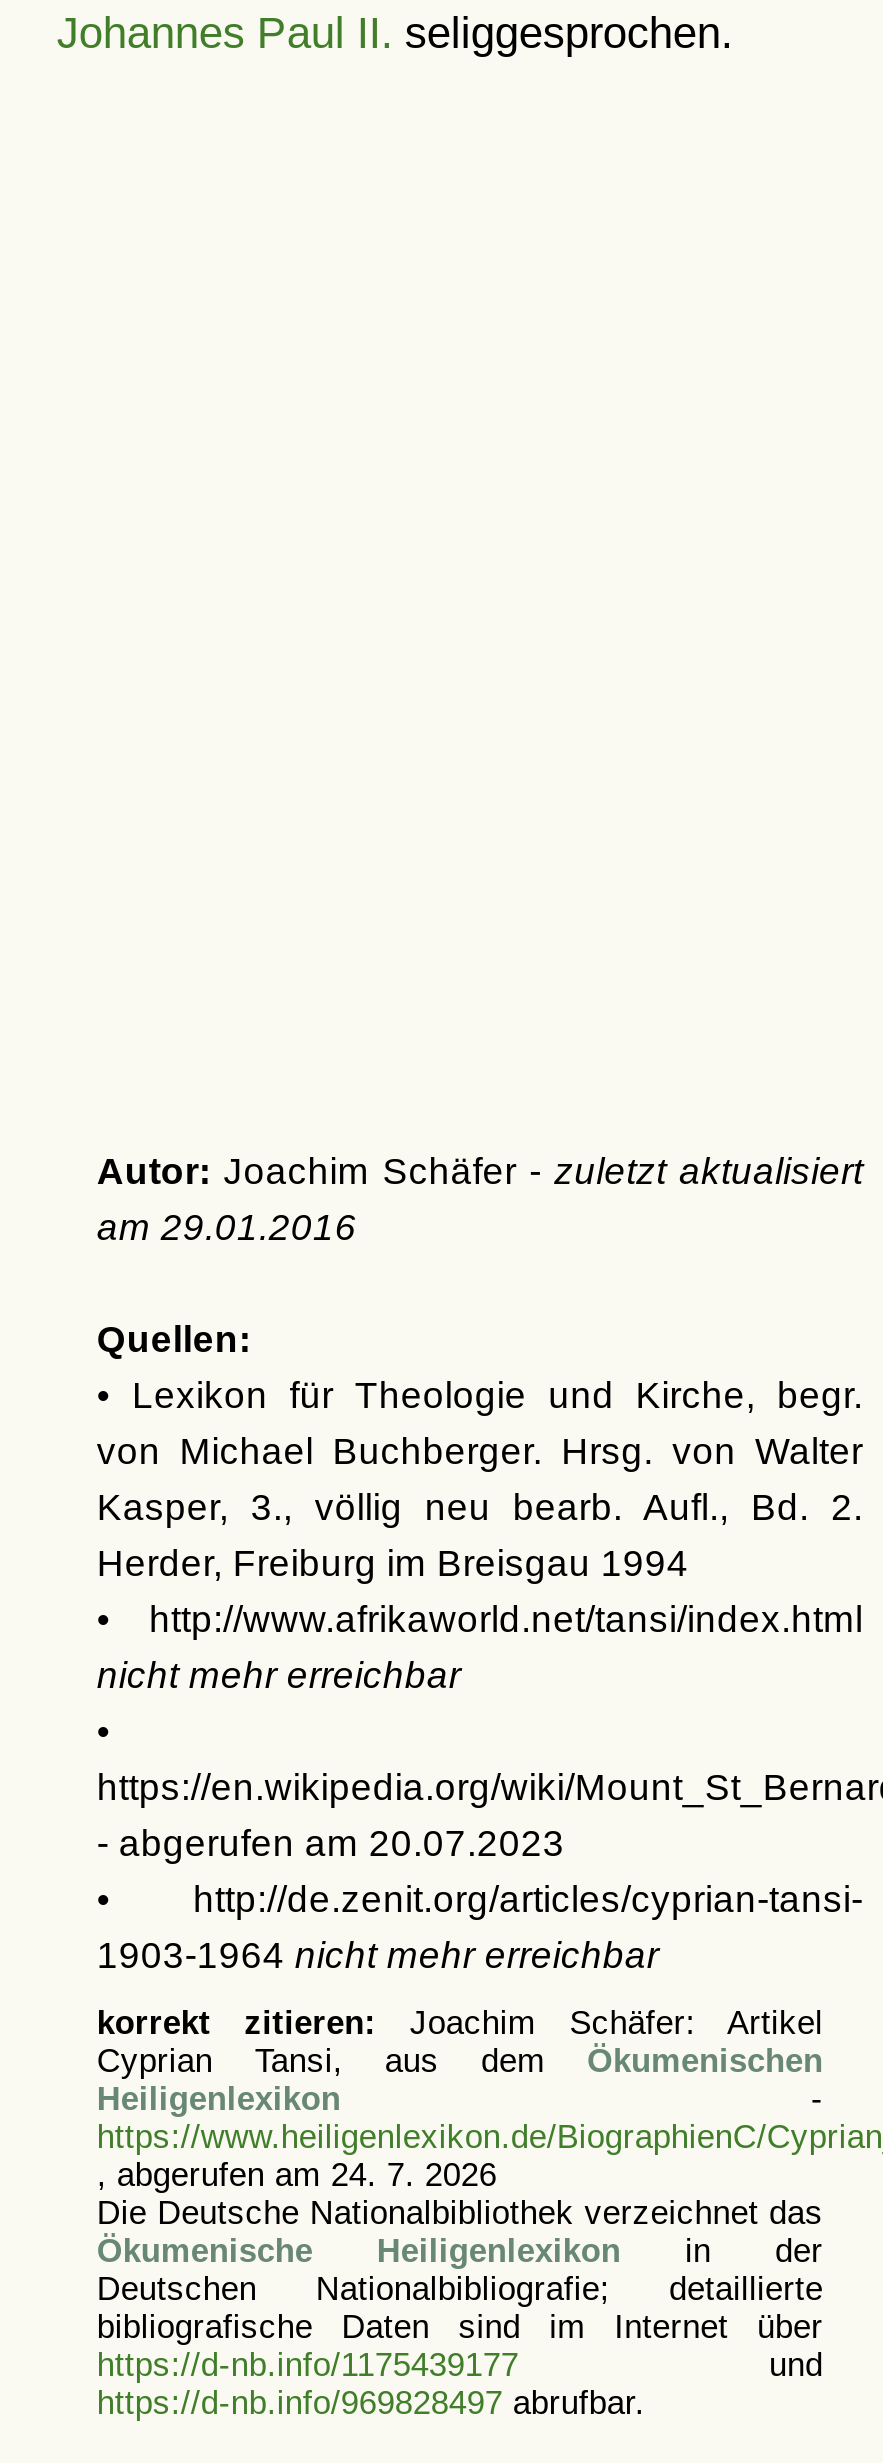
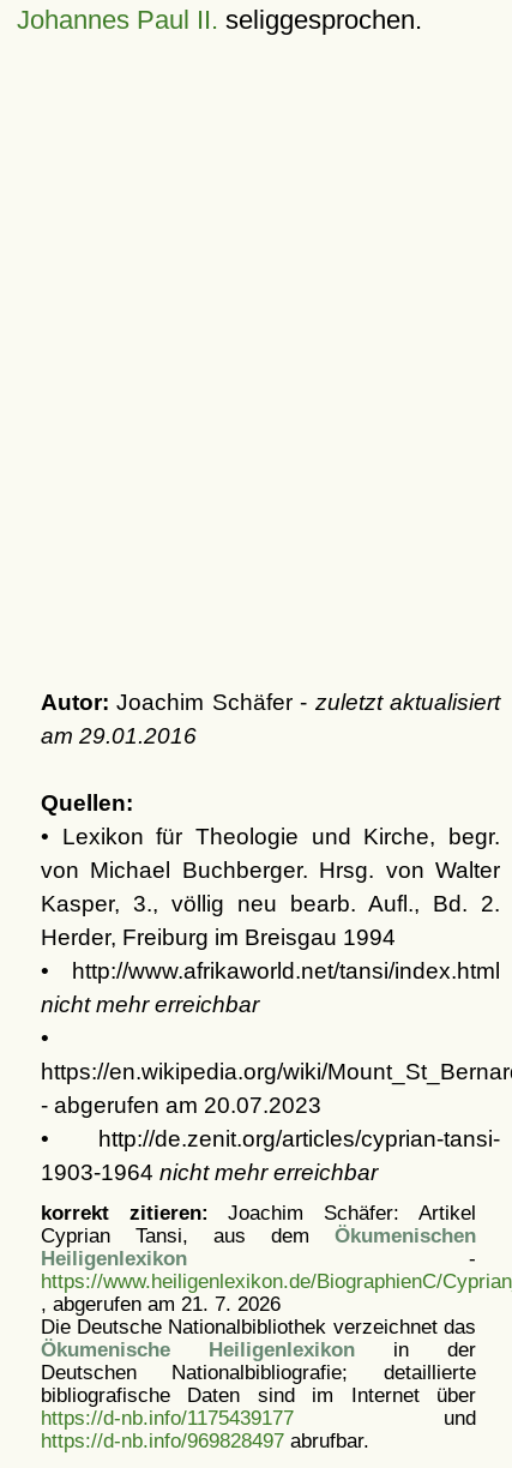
- , abgerufen am 24. 7. 2026
+ , abgerufen am 21. 7. 2026
